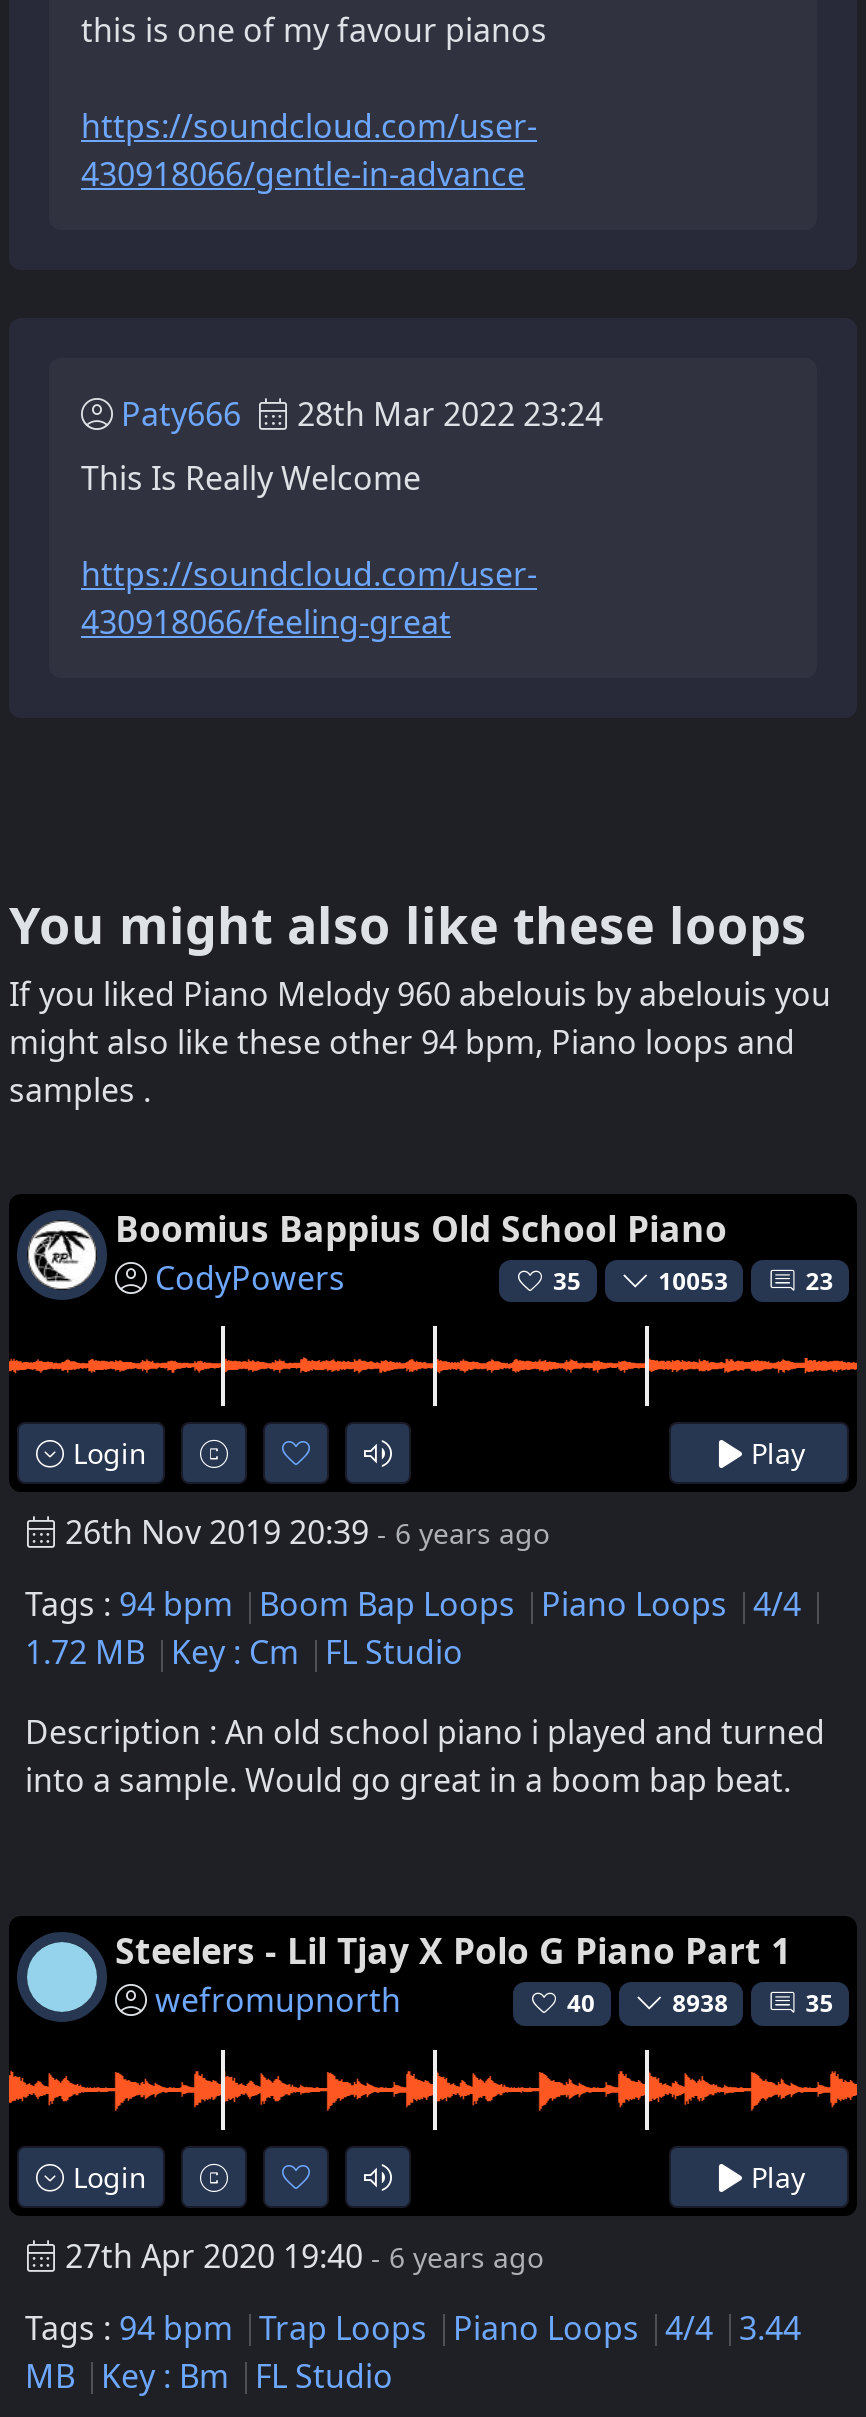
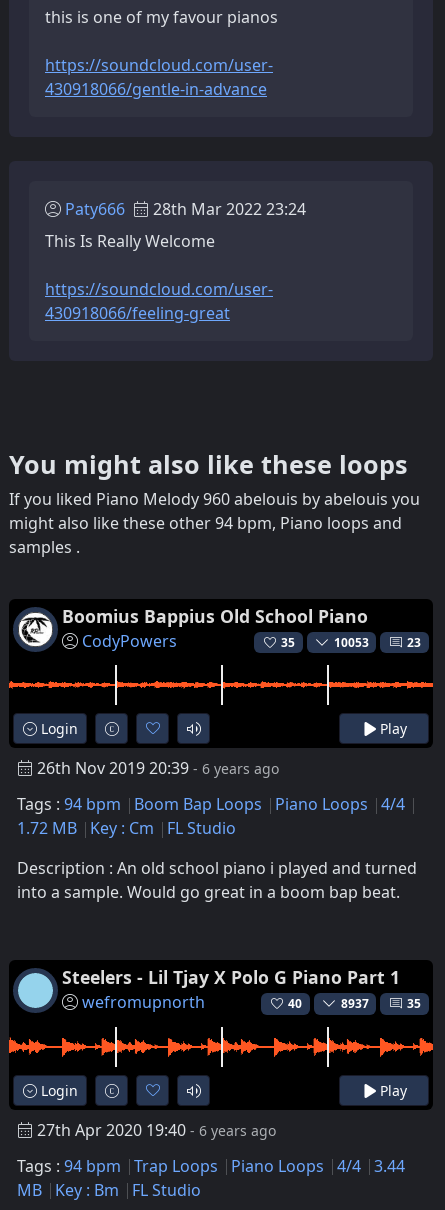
- 8938
+ 8937
